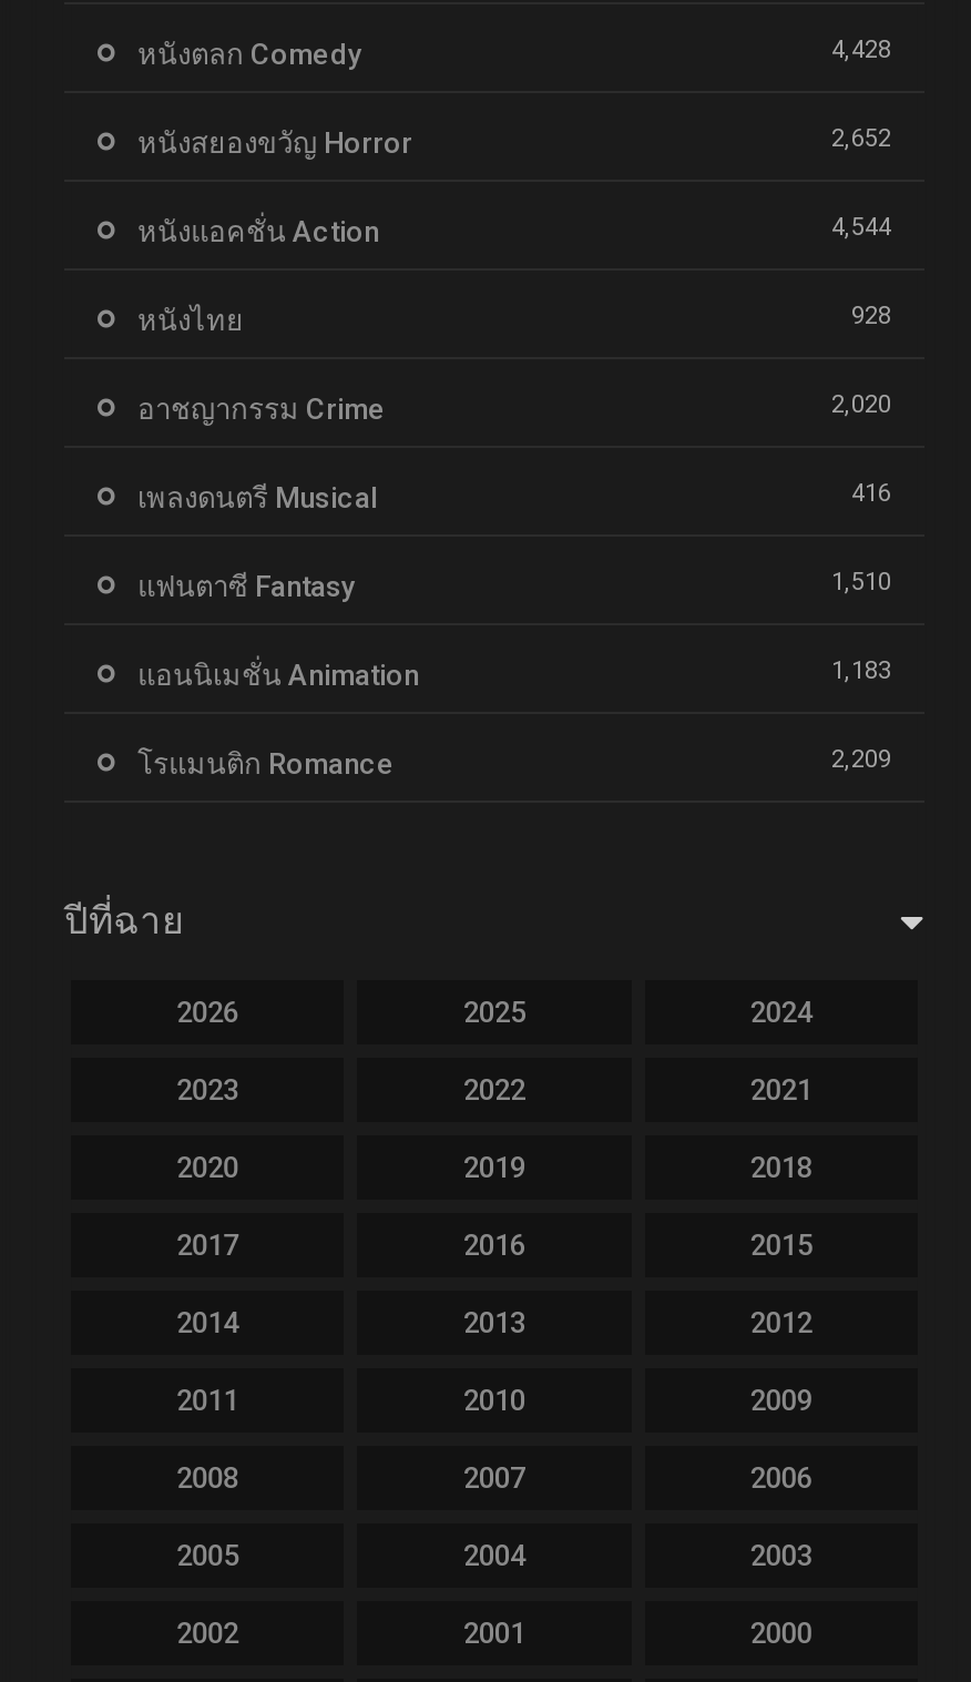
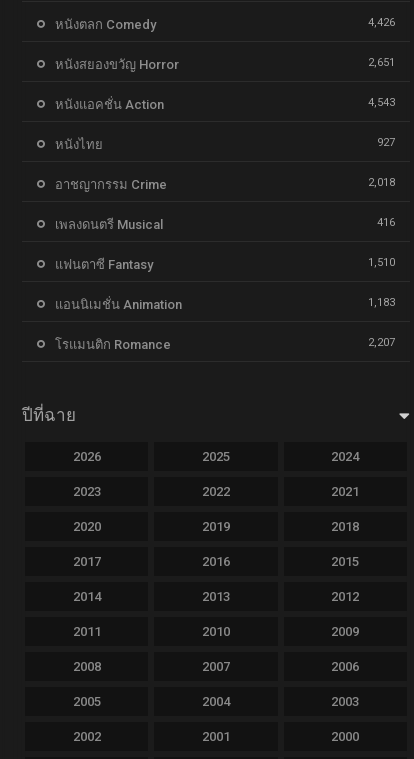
- 4,428
+ 4,426

- 2,652
+ 2,651

- 4,544
+ 4,543

- 928
+ 927

- 2,020
+ 2,018

- 2,209
+ 2,207
